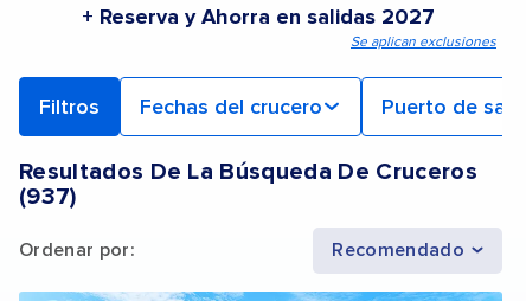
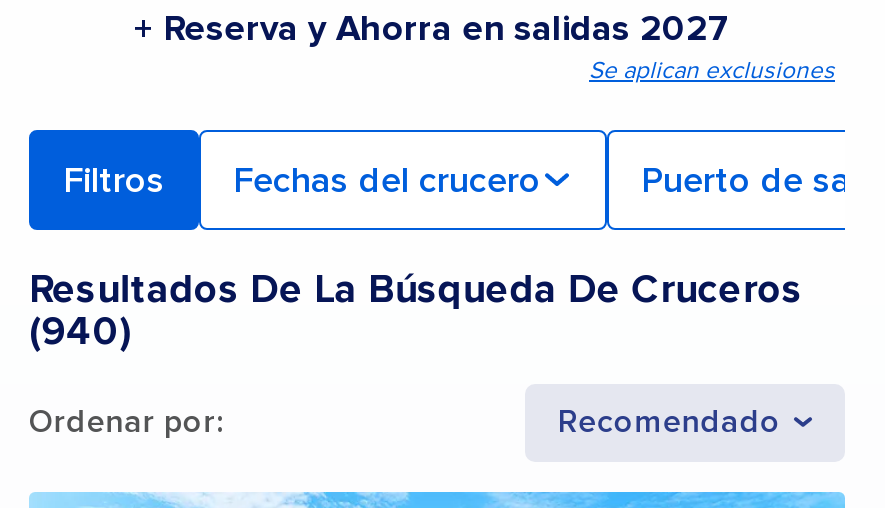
- (937)
+ (940)
